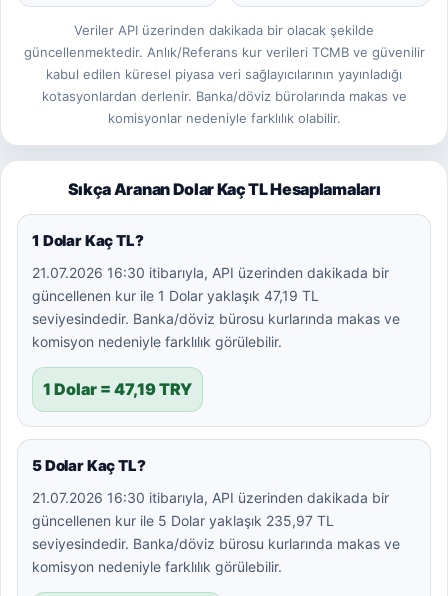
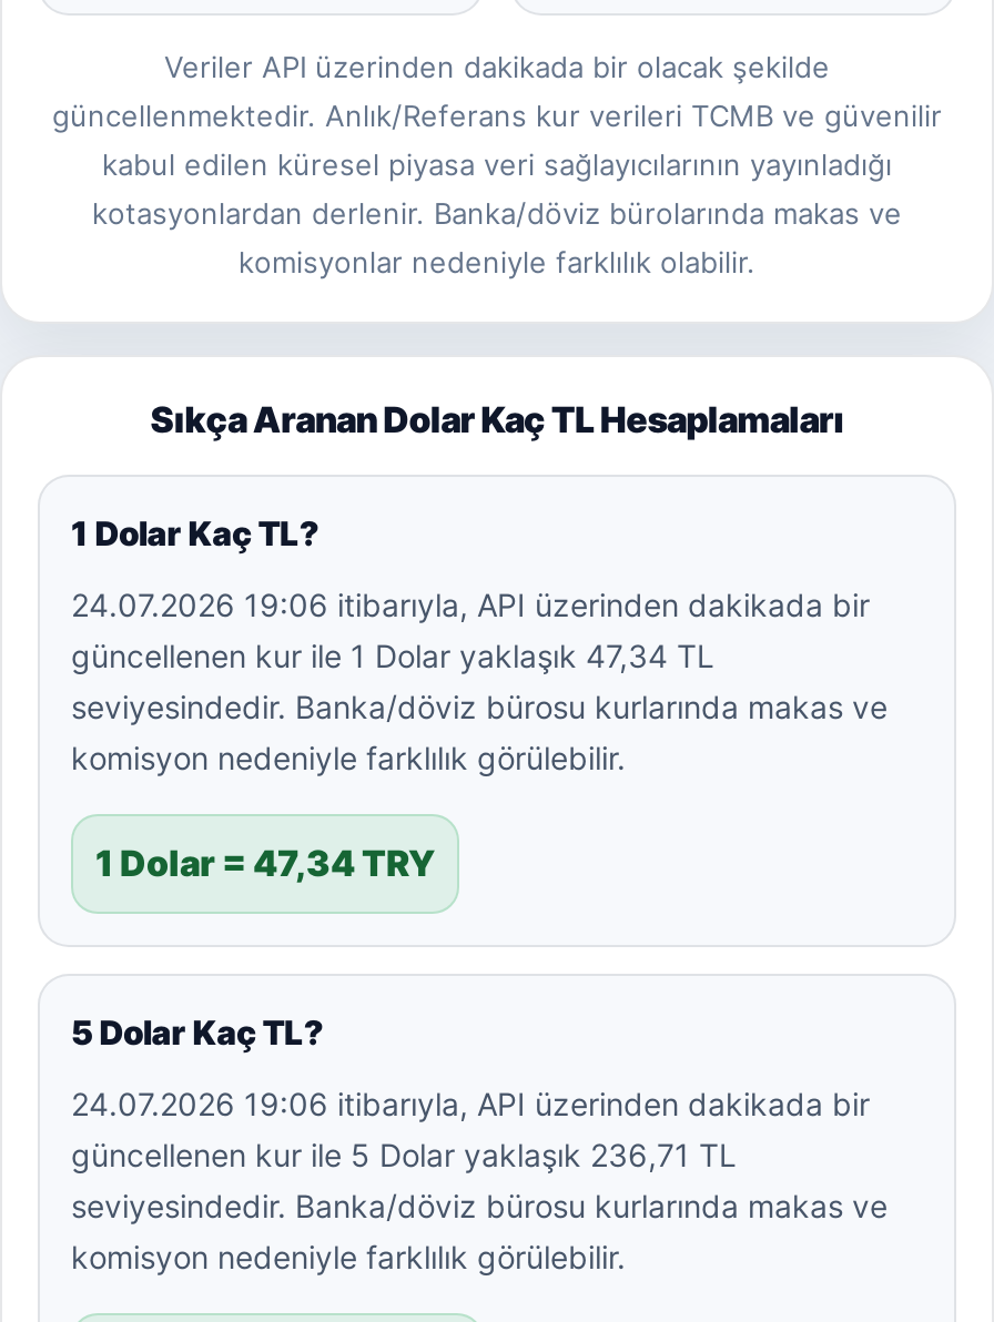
- 21.07.2026 16:30 itibarıyla, API üzerinden dakikada bir
+ 24.07.2026 19:06 itibarıyla, API üzerinden dakikada bir

- güncellenen kur ile 1 Dolar yaklaşık 47,19 TL
+ güncellenen kur ile 1 Dolar yaklaşık 47,34 TL

- 1 Dolar = 47,19 TRY
+ 1 Dolar = 47,34 TRY

- 21.07.2026 16:30 itibarıyla, API üzerinden dakikada bir
+ 24.07.2026 19:06 itibarıyla, API üzerinden dakikada bir

- güncellenen kur ile 5 Dolar yaklaşık 235,97 TL
+ güncellenen kur ile 5 Dolar yaklaşık 236,71 TL
